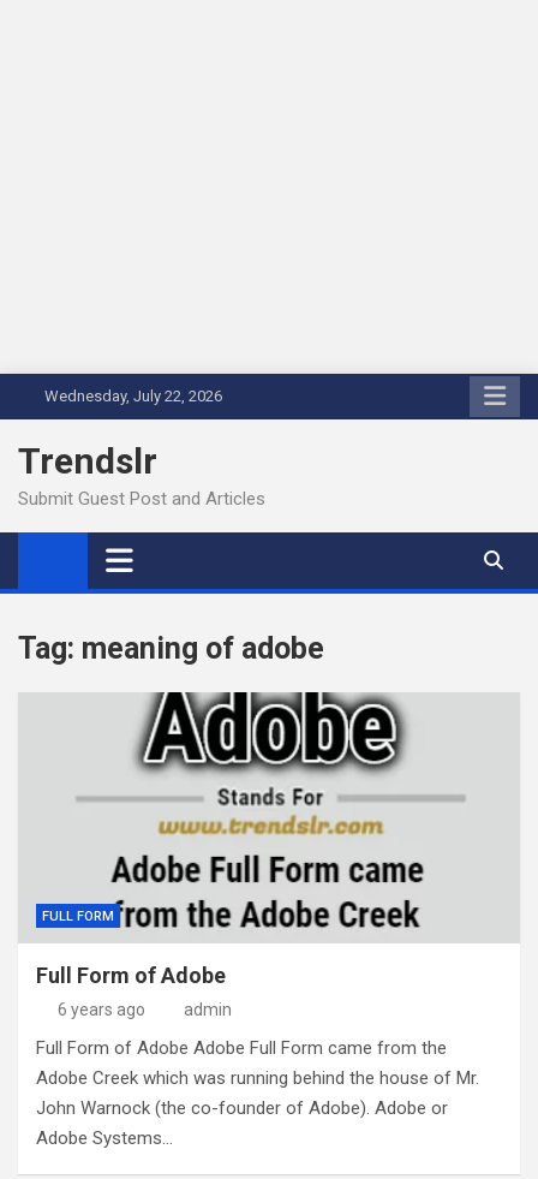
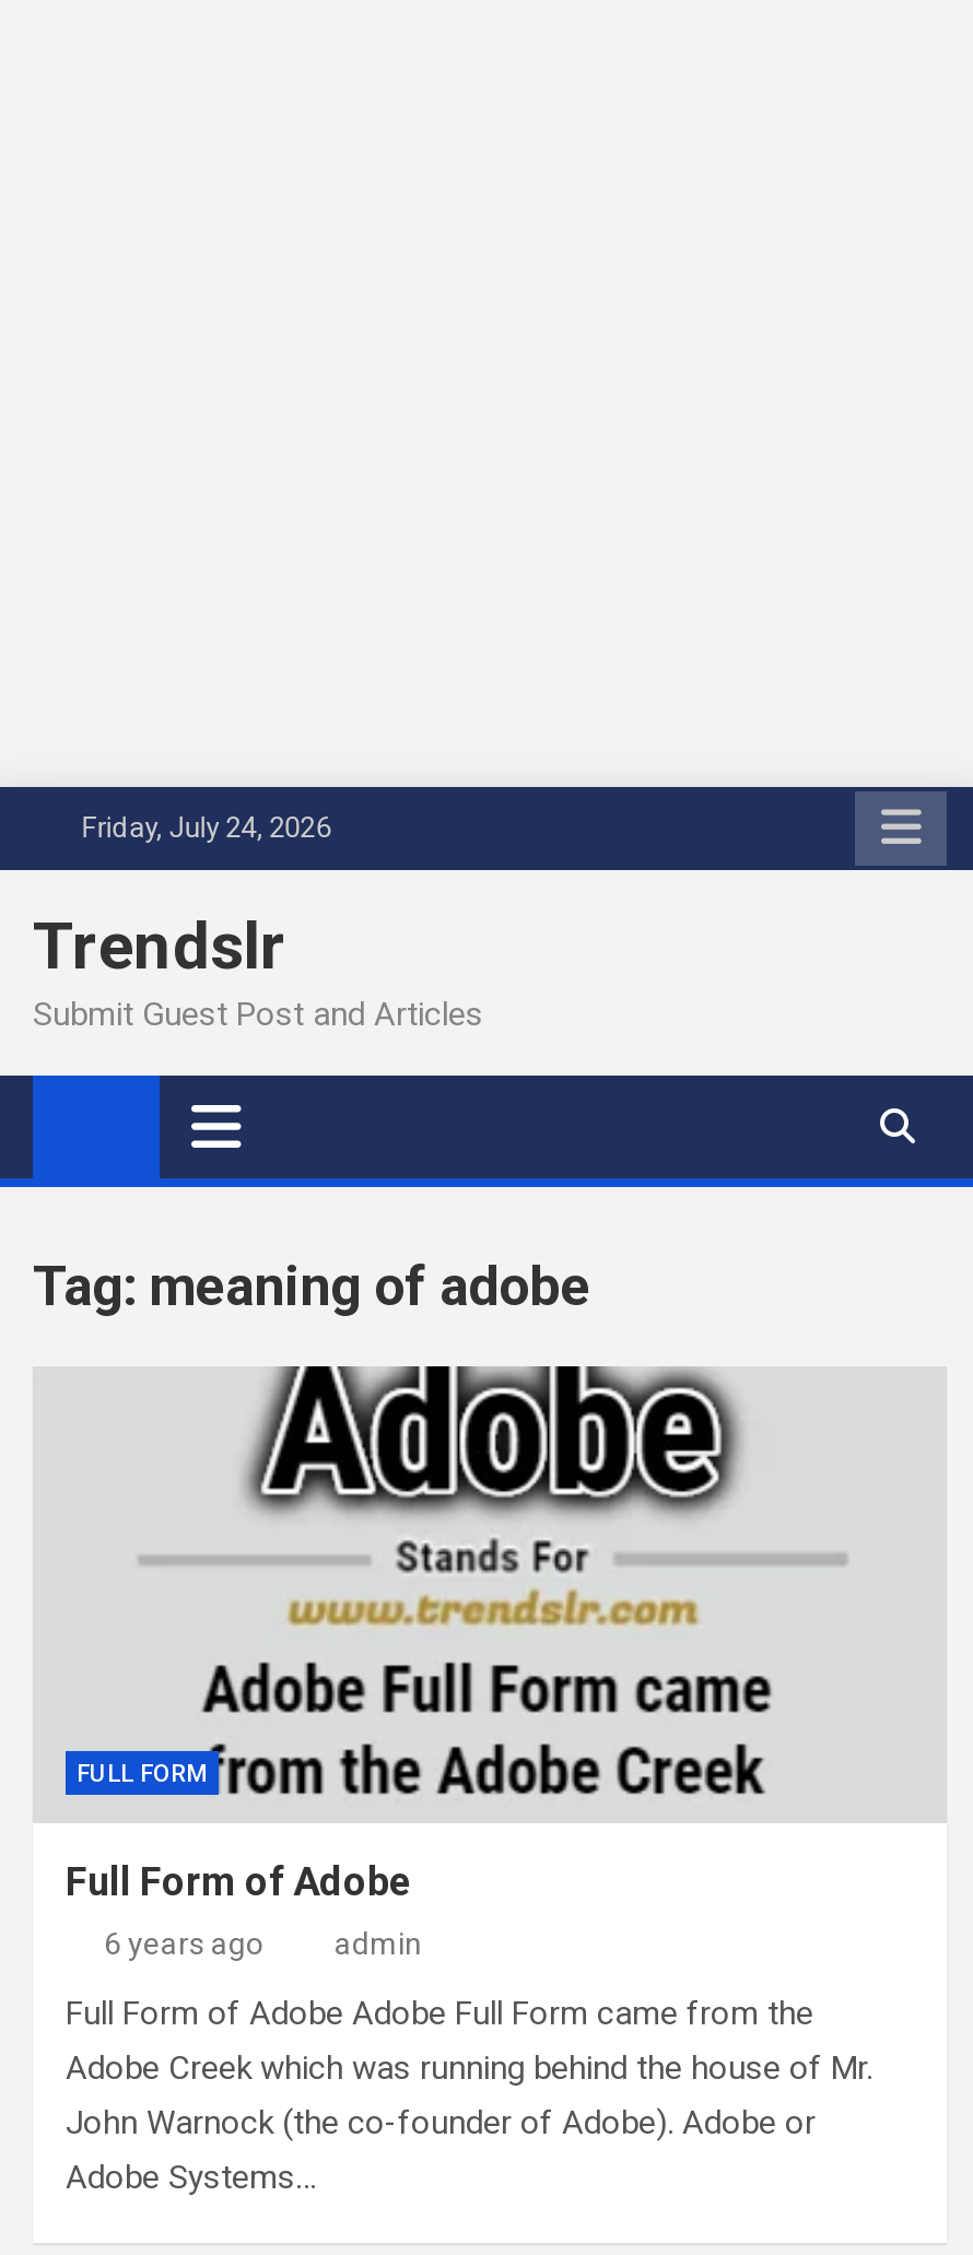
- Wednesday, July 22, 2026
+ Friday, July 24, 2026
